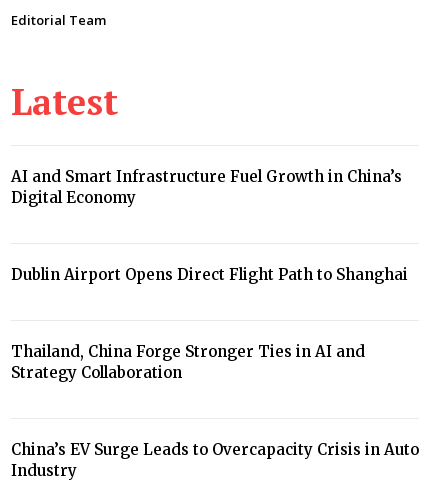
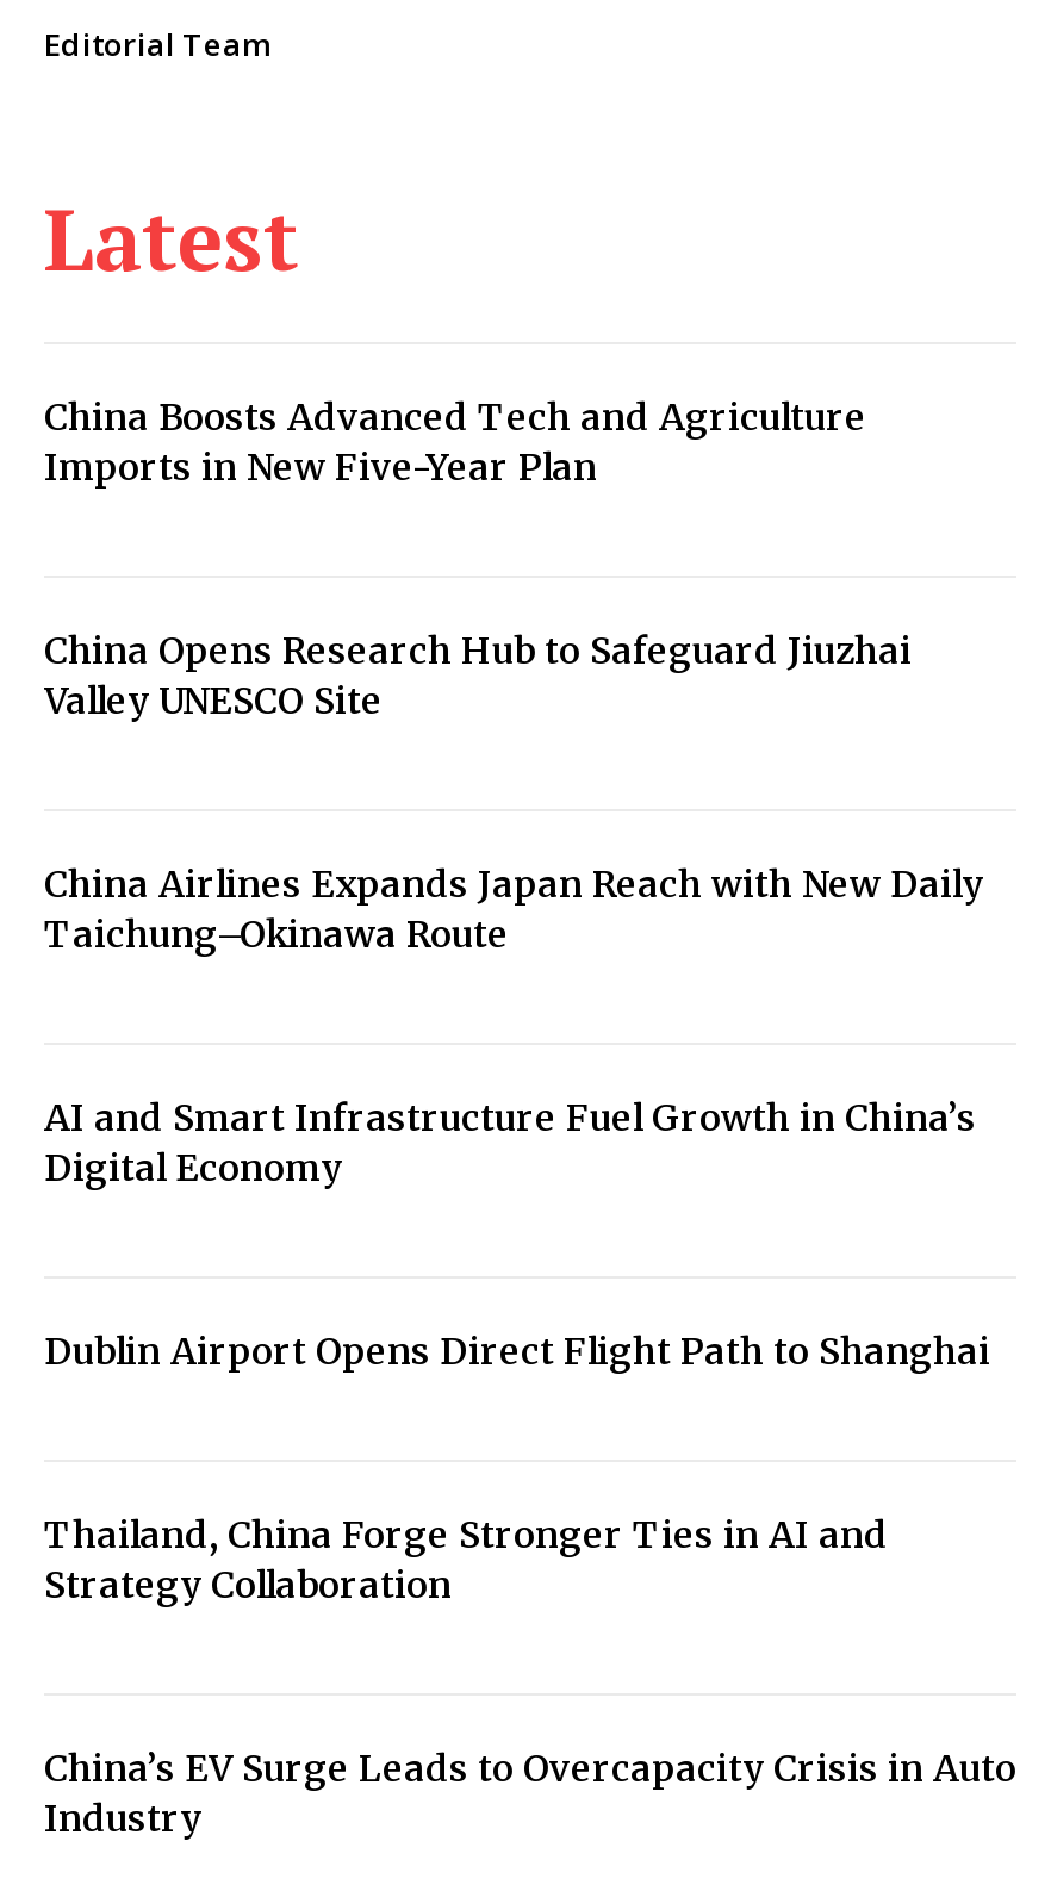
+ China Boosts Advanced Tech and Agriculture
+ Imports in New Five-Year Plan

+ China Opens Research Hub to Safeguard Jiuzhai
+ Valley UNESCO Site

+ China Airlines Expands Japan Reach with New Daily
+ Taichung–Okinawa Route
